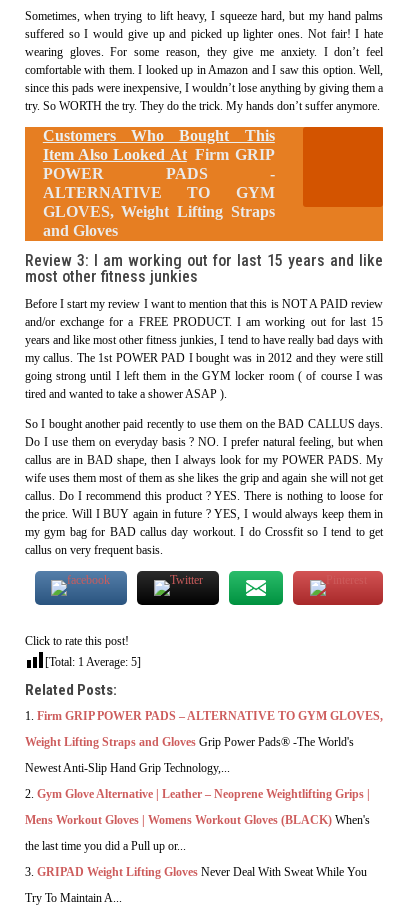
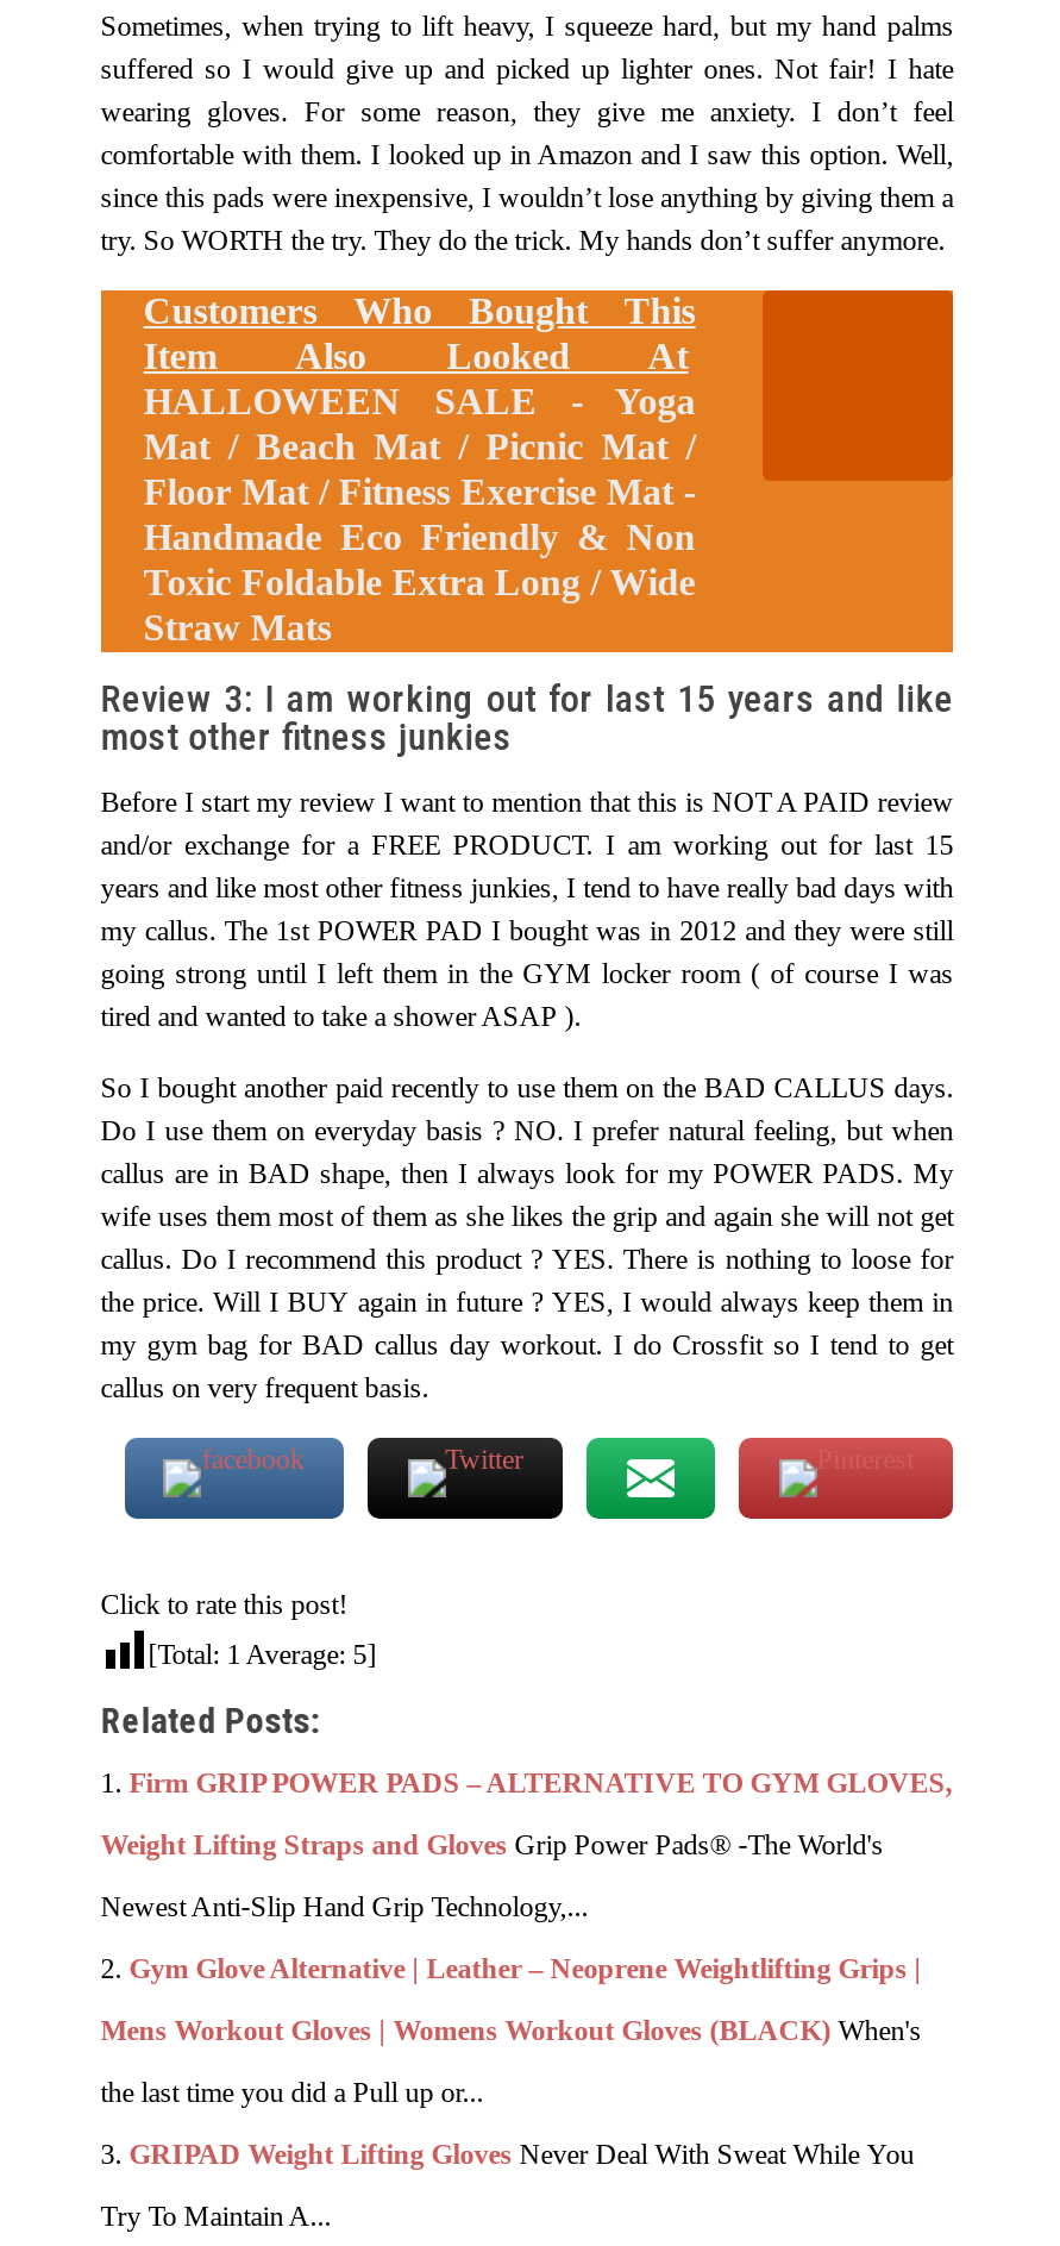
- Item Also Looked At Firm GRIP
- POWER PADS -
- ALTERNATIVE TO GYM
- GLOVES, Weight Lifting Straps
- and Gloves
+ Item Also Looked At
+ HALLOWEEN SALE - Yoga
+ Mat / Beach Mat / Picnic Mat /
+ Floor Mat / Fitness Exercise Mat -
+ Handmade Eco Friendly & Non
+ Toxic Foldable Extra Long / Wide
+ Straw Mats
